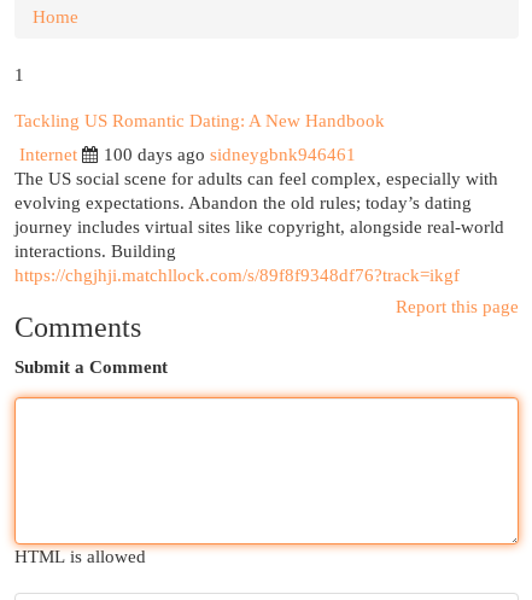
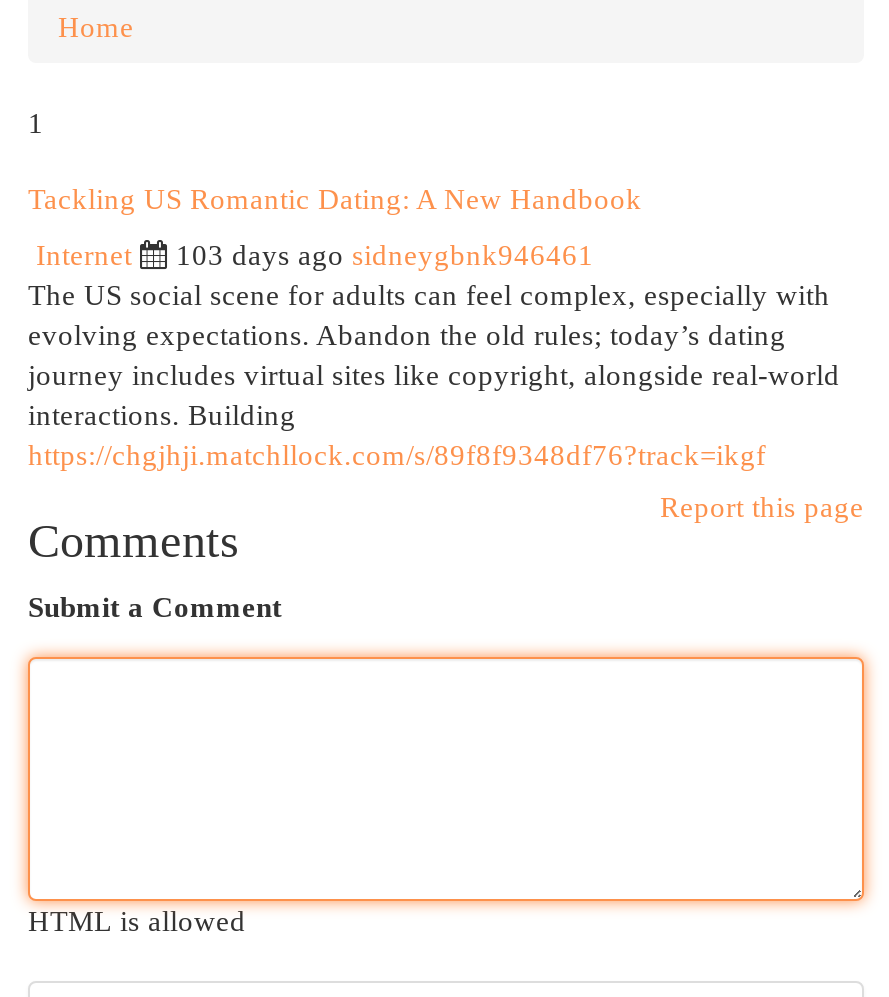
- 100 days ago sidneygbnk946461
+ 103 days ago sidneygbnk946461
